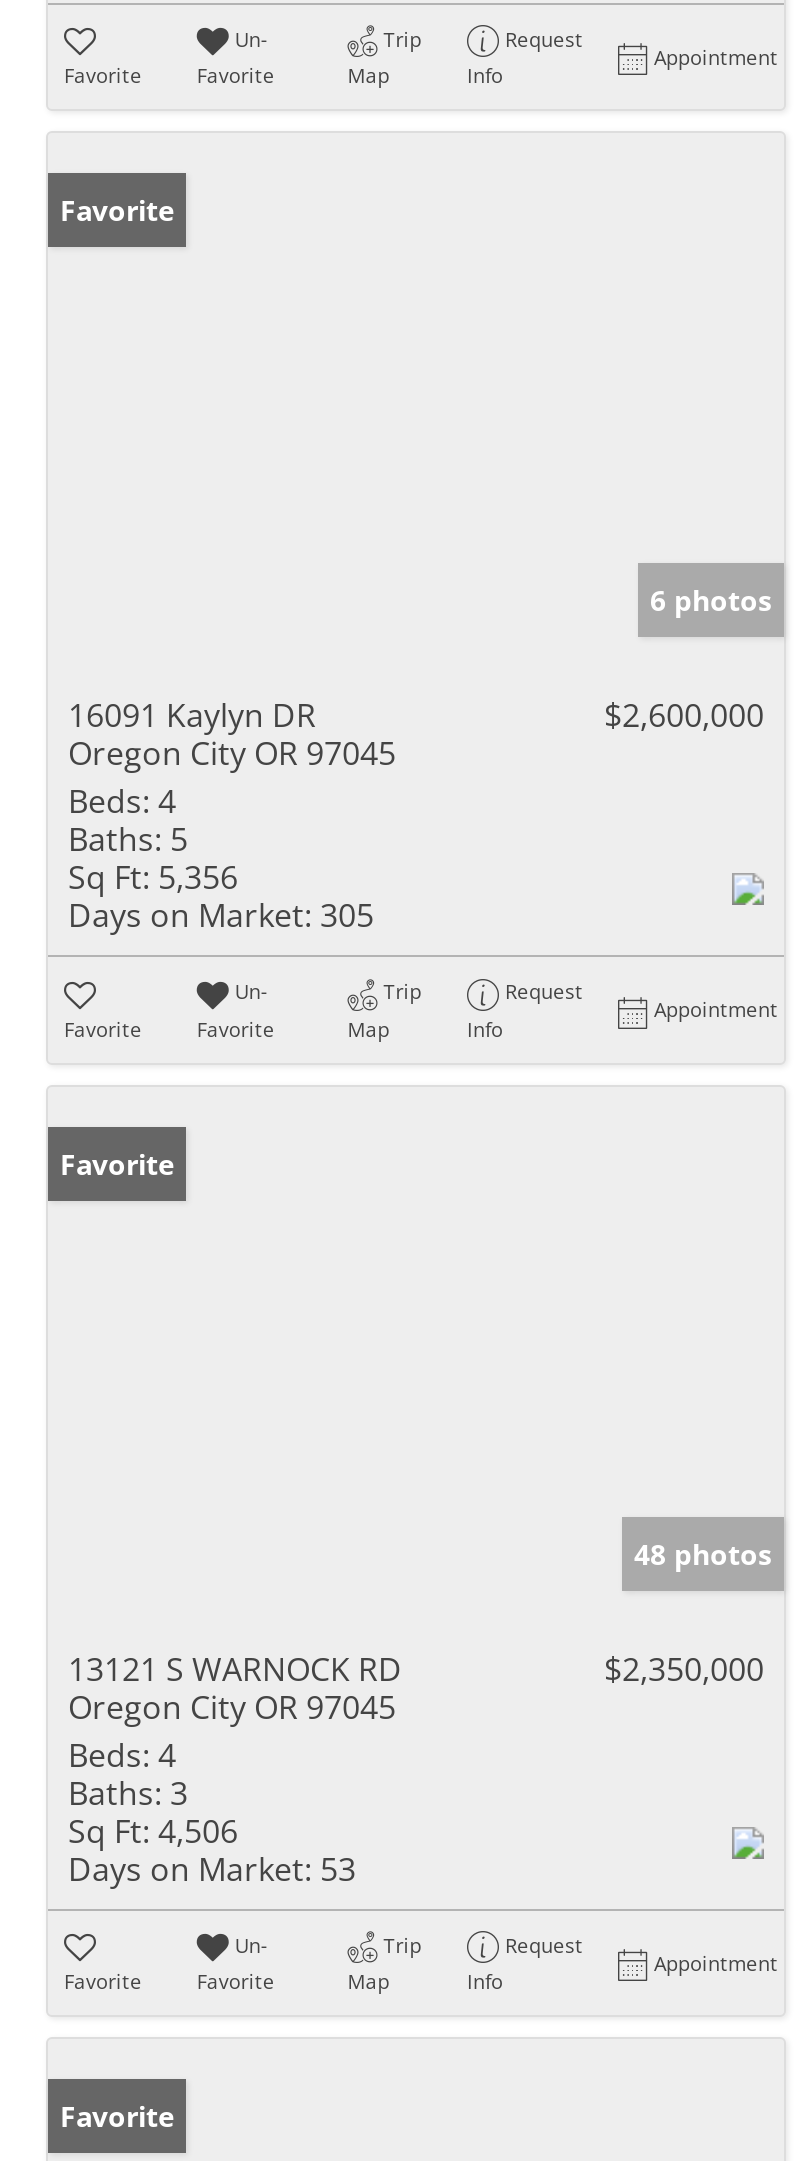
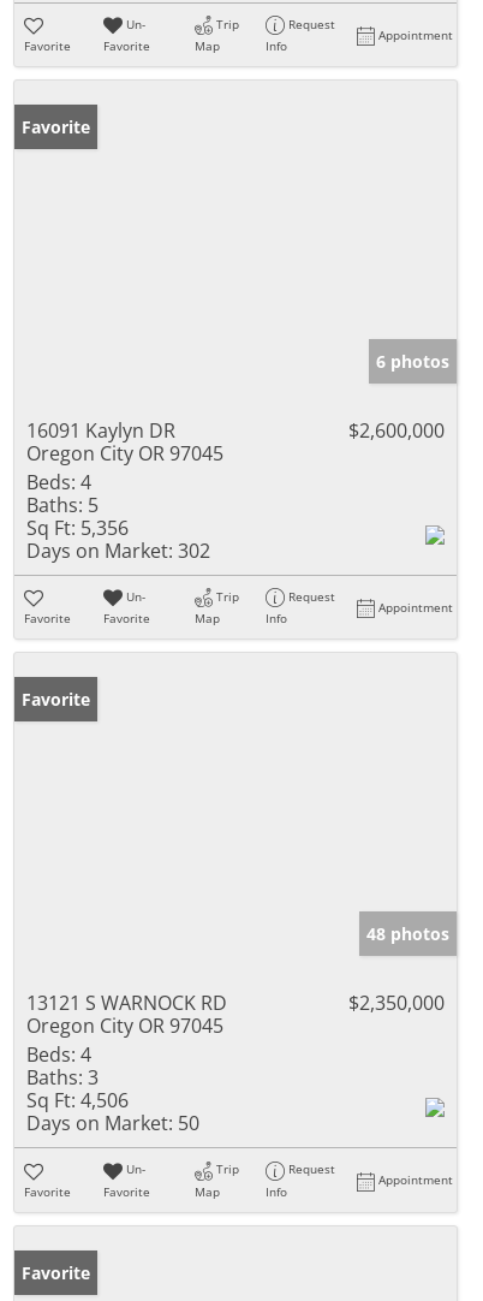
- Days on Market: 305
+ Days on Market: 302

- Days on Market: 53
+ Days on Market: 50
